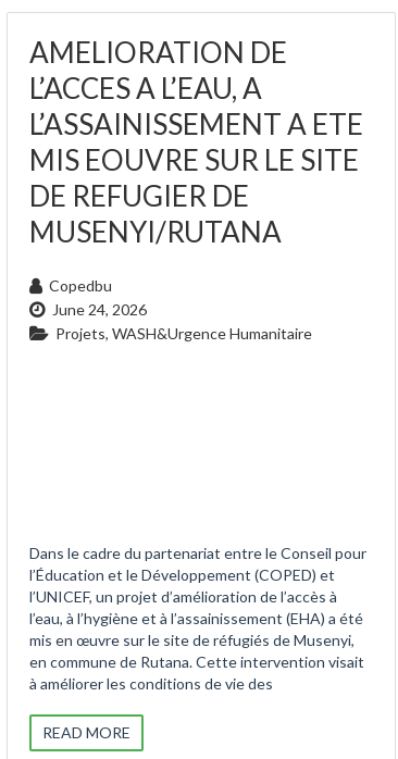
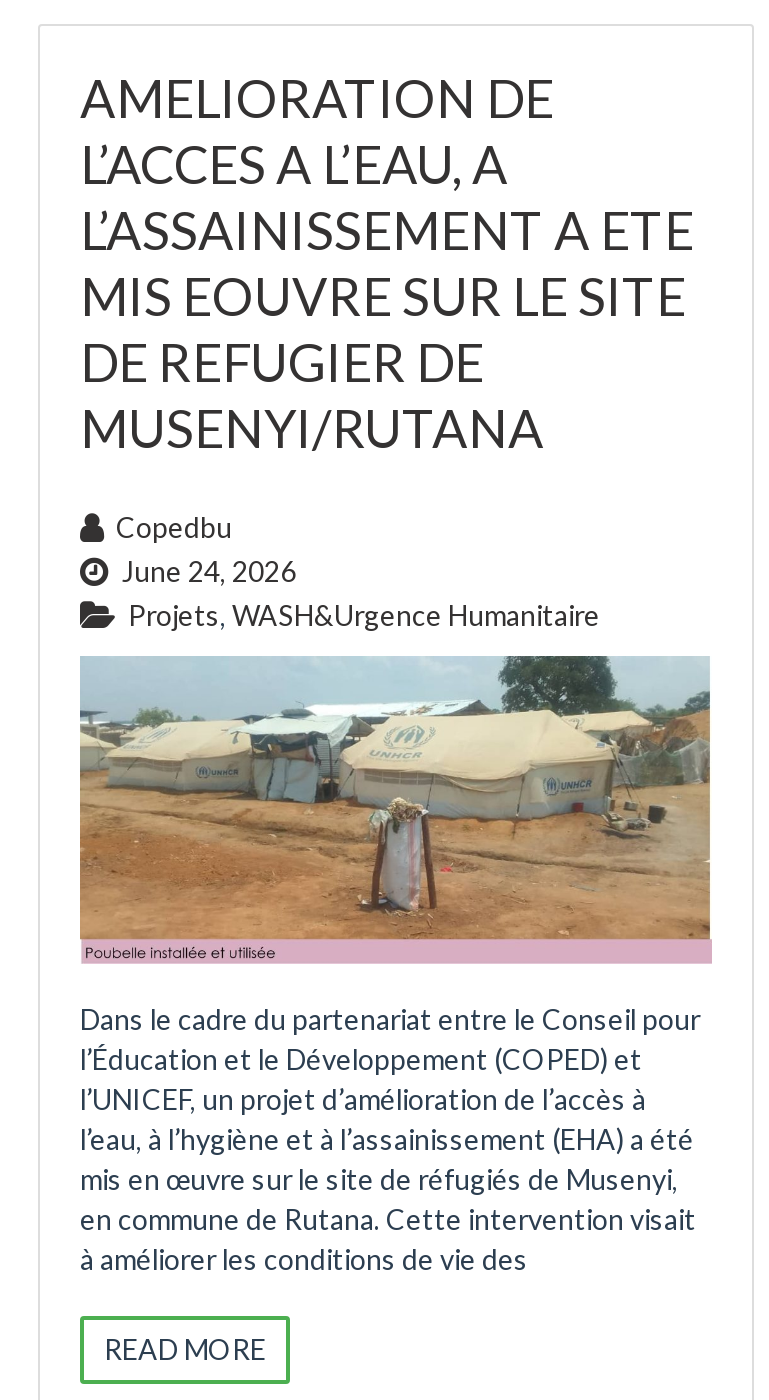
+ [image]
